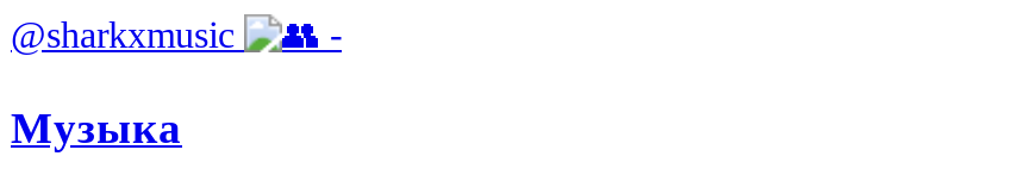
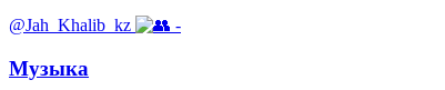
- @sharkxmusic
+ @Jah_Khalib_kz
